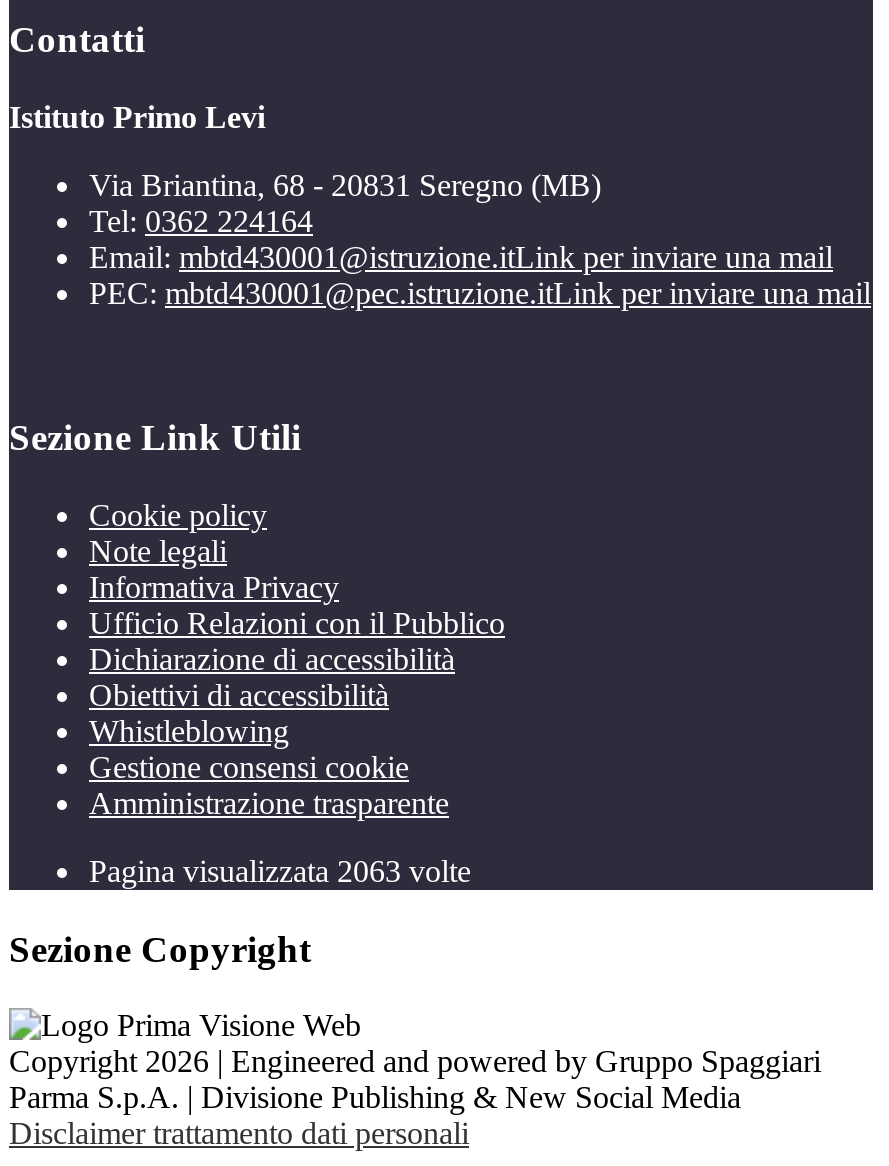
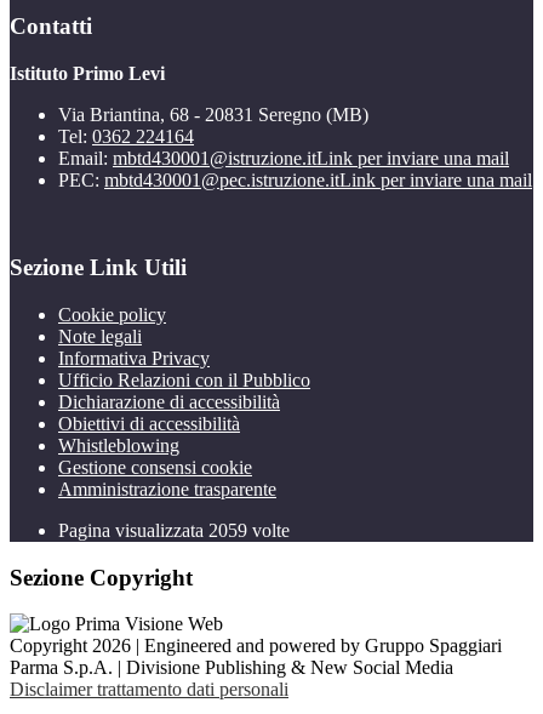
- Pagina visualizzata 2063 volte
+ Pagina visualizzata 2059 volte
